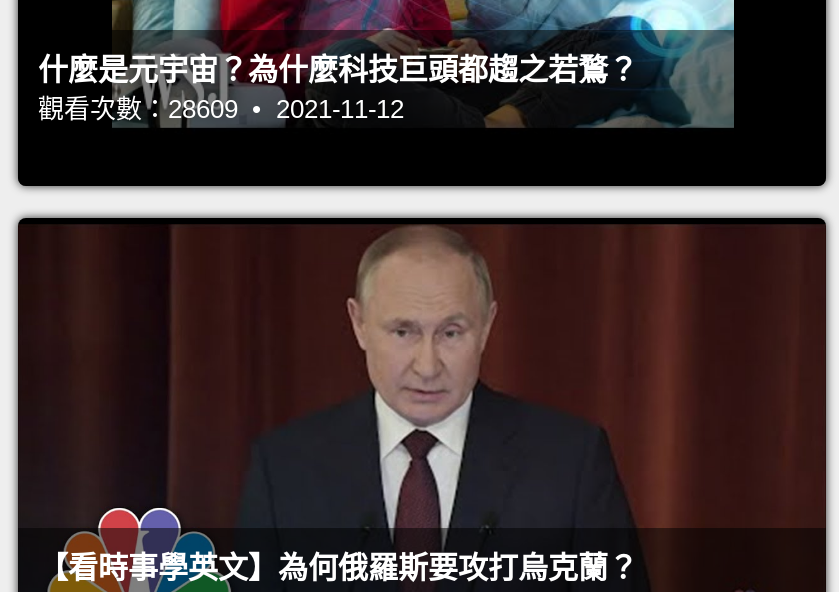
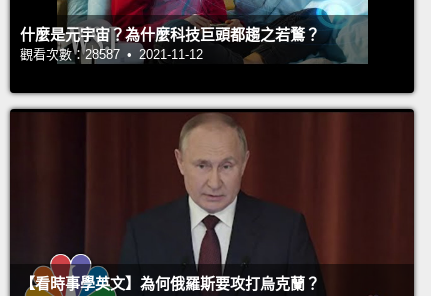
- 觀看次數：28609 • 2021-11-12
+ 觀看次數：28587 • 2021-11-12
